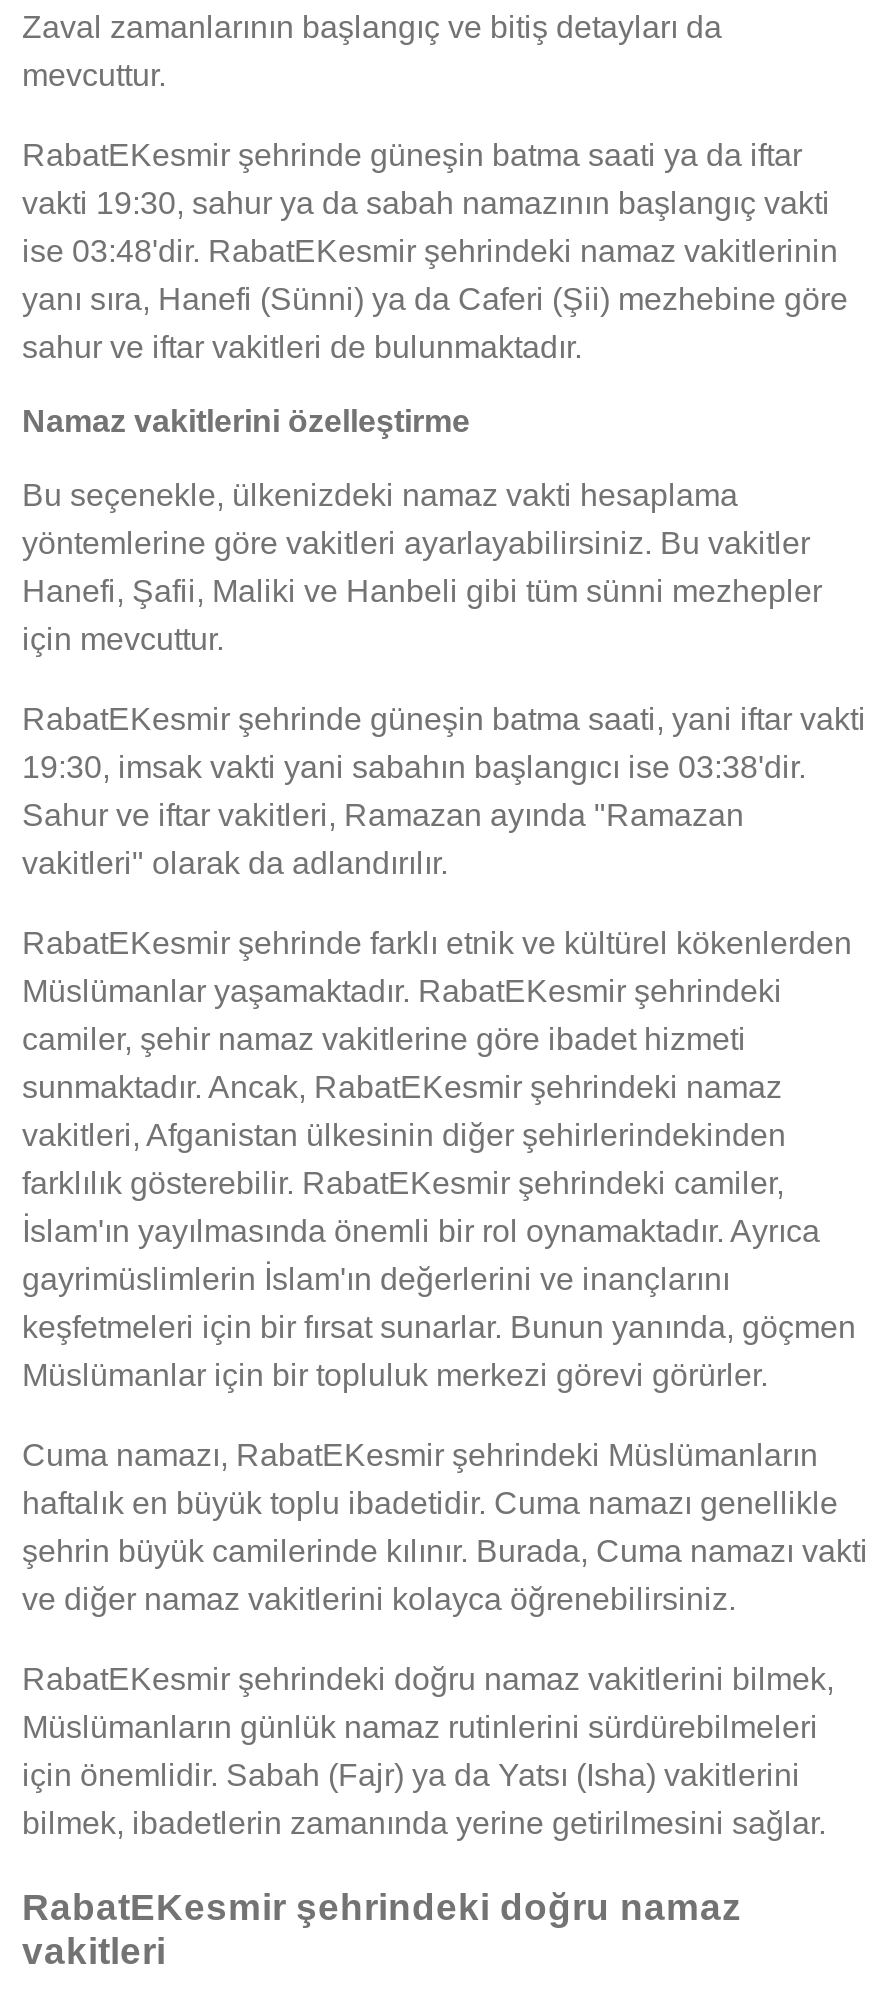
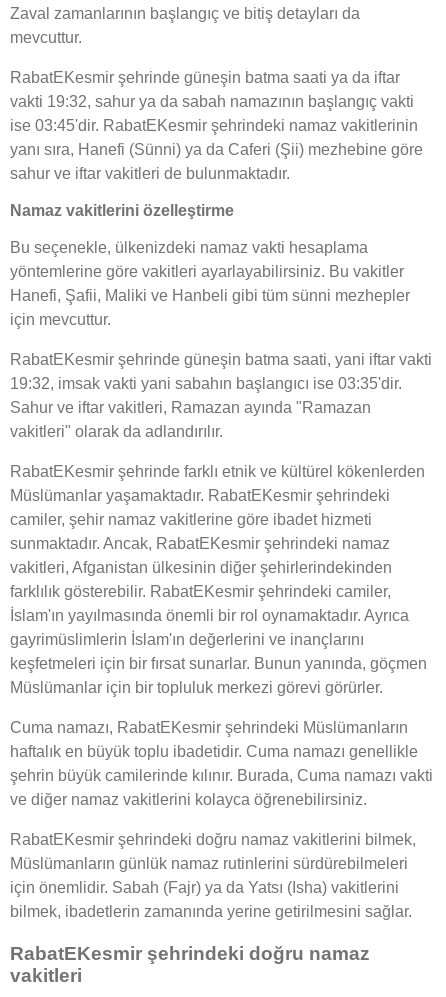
- vakti 19:30, sahur ya da sabah namazının başlangıç vakti
+ vakti 19:32, sahur ya da sabah namazının başlangıç vakti

- ise 03:48'dir. RabatEKesmir şehrindeki namaz vakitlerinin
+ ise 03:45'dir. RabatEKesmir şehrindeki namaz vakitlerinin

- 19:30, imsak vakti yani sabahın başlangıcı ise 03:38'dir.
+ 19:32, imsak vakti yani sabahın başlangıcı ise 03:35'dir.
